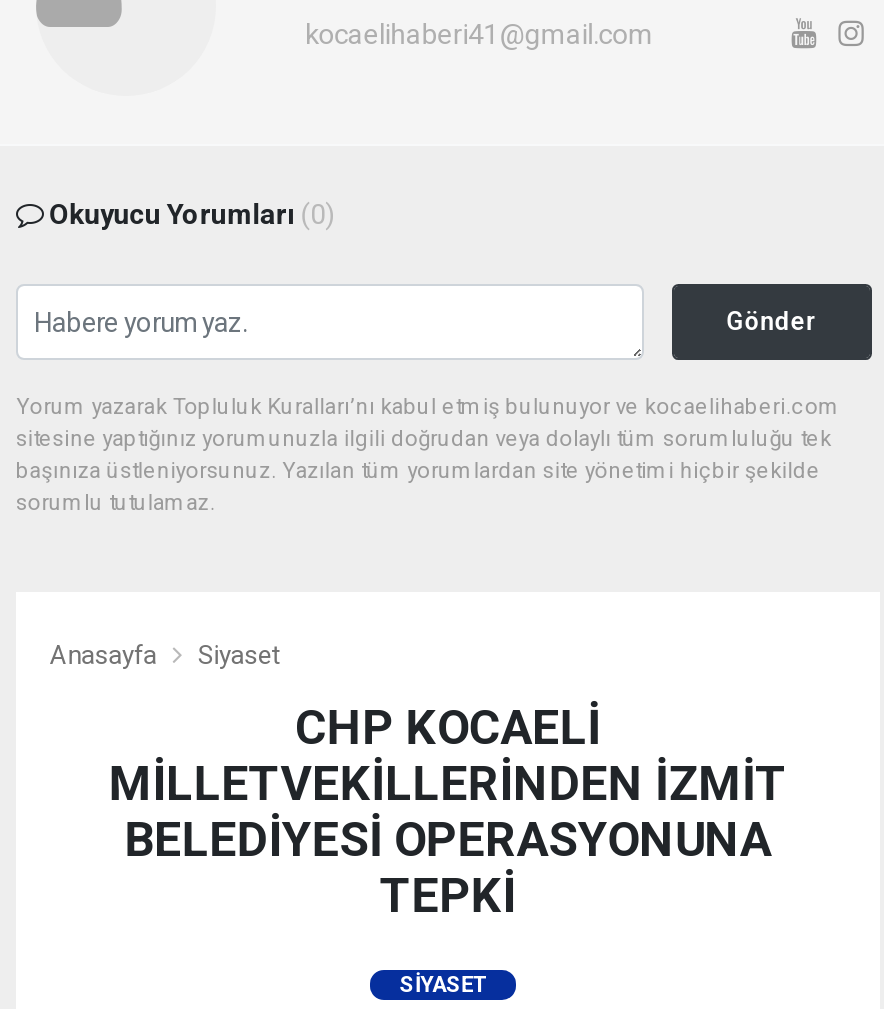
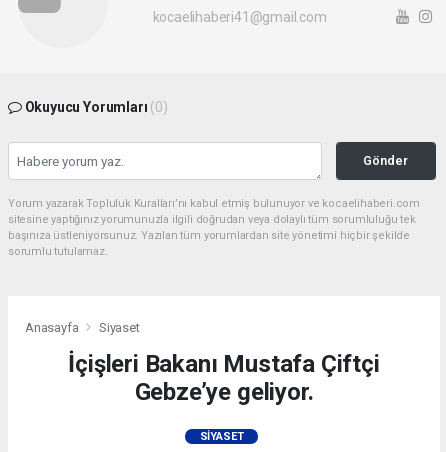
- CHP KOCAELİ
- MİLLETVEKİLLERİNDEN İZMİT
- BELEDİYESİ OPERASYONUNA
- TEPKİ
+ İçişleri Bakanı Mustafa Çiftçi
+ Gebze’ye geliyor.
